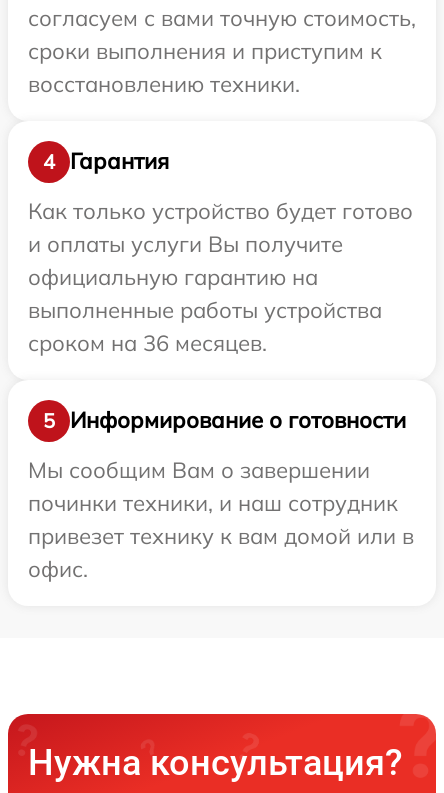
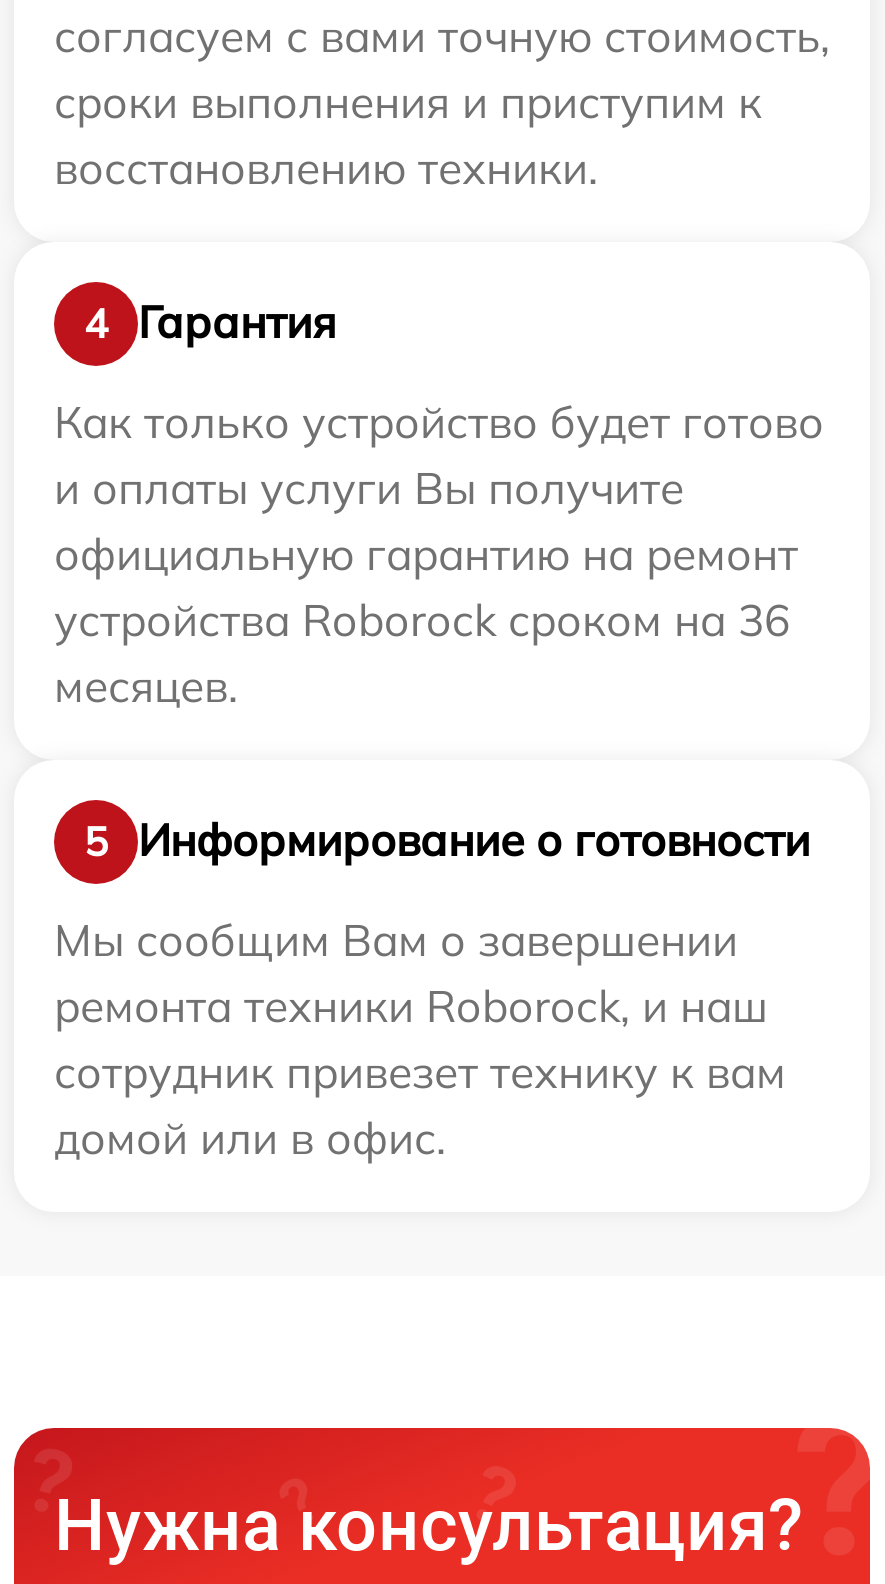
- официальную гарантию на
- выполненные работы устройства
- сроком на 36 месяцев.
+ официальную гарантию на ремонт
+ устройства Roborock сроком на 36
+ месяцев.

- починки техники, и наш сотрудник
- привезет технику к вам домой или в
- офис.
+ ремонта техники Roborock, и наш
+ сотрудник привезет технику к вам
+ домой или в офис.
